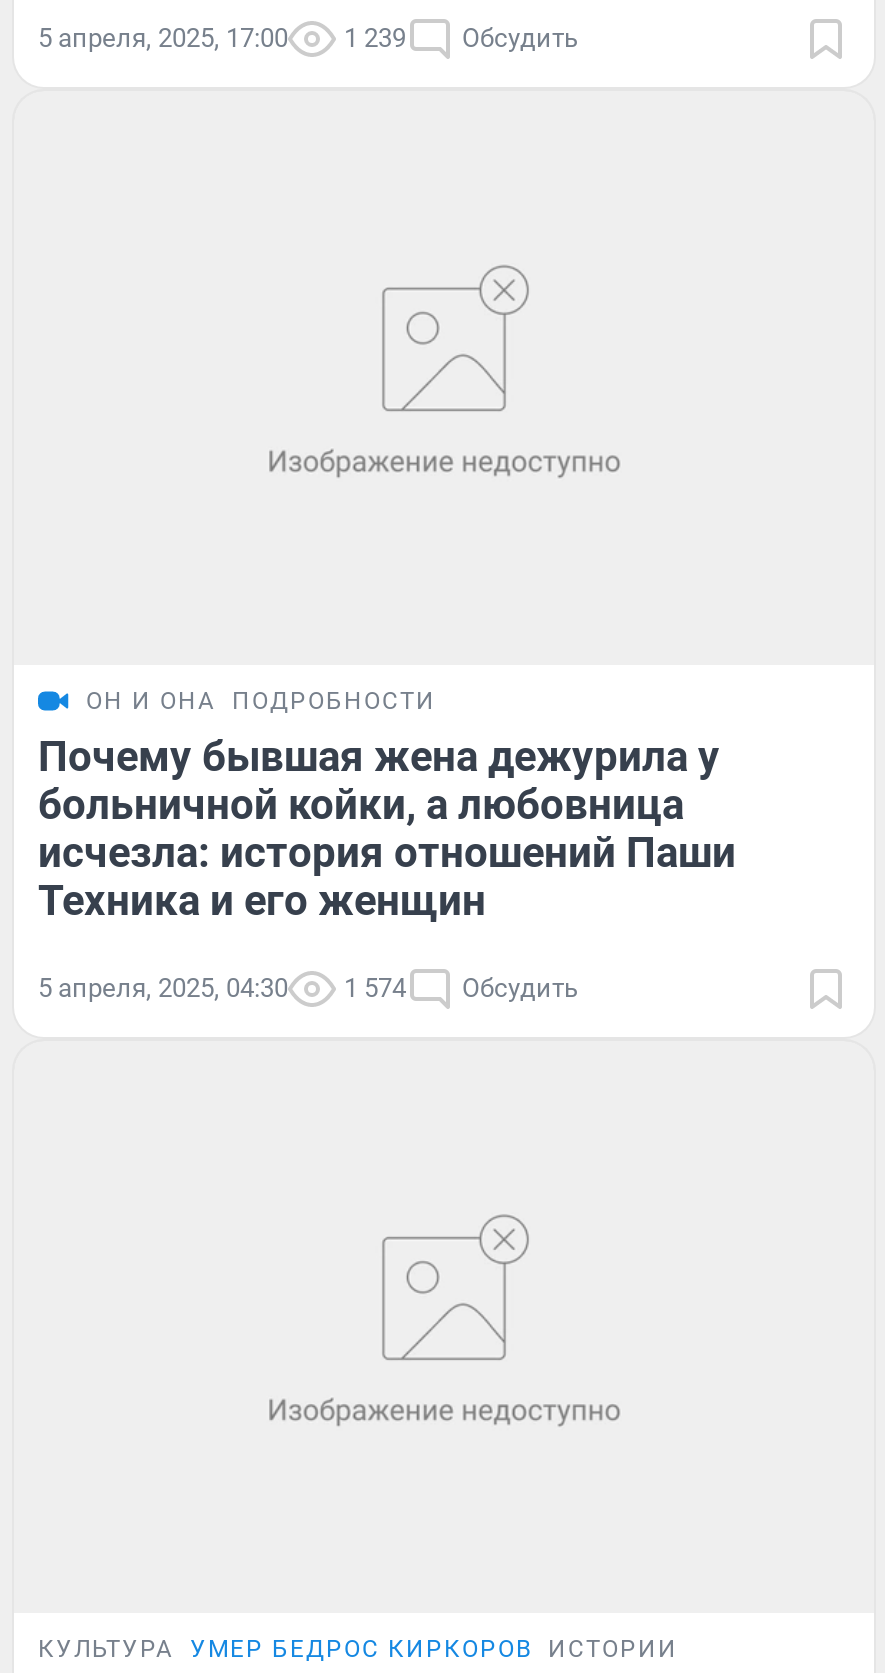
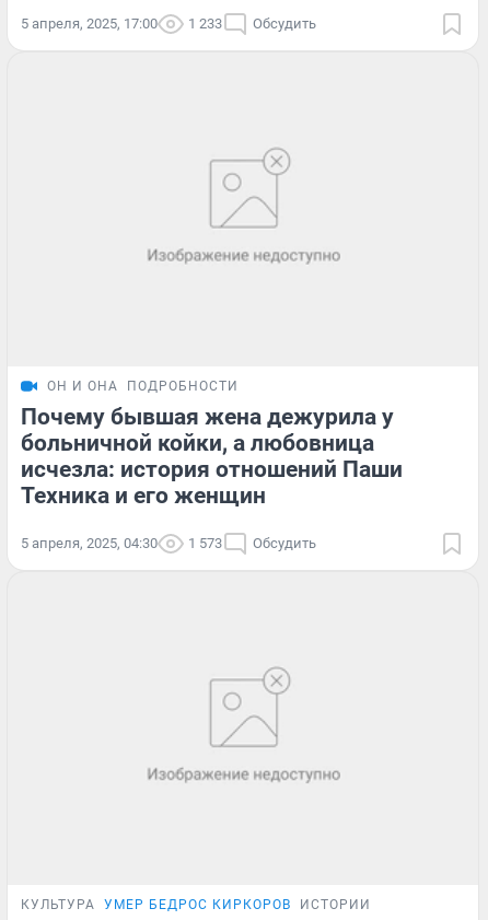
- 5 апреля, 2025, 17:00 1 239 Обсудить
+ 5 апреля, 2025, 17:00 1 233 Обсудить

- 5 апреля, 2025, 04:30 1 574 Обсудить
+ 5 апреля, 2025, 04:30 1 573 Обсудить
